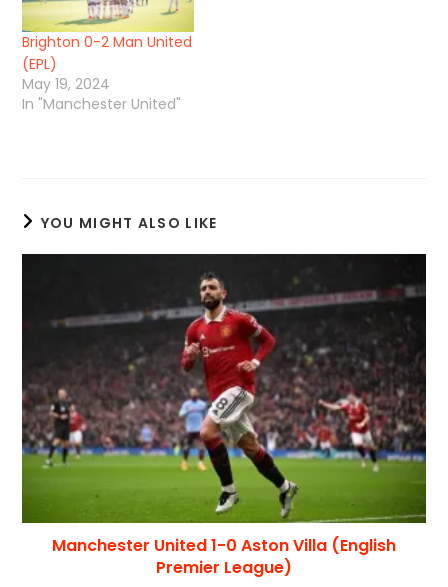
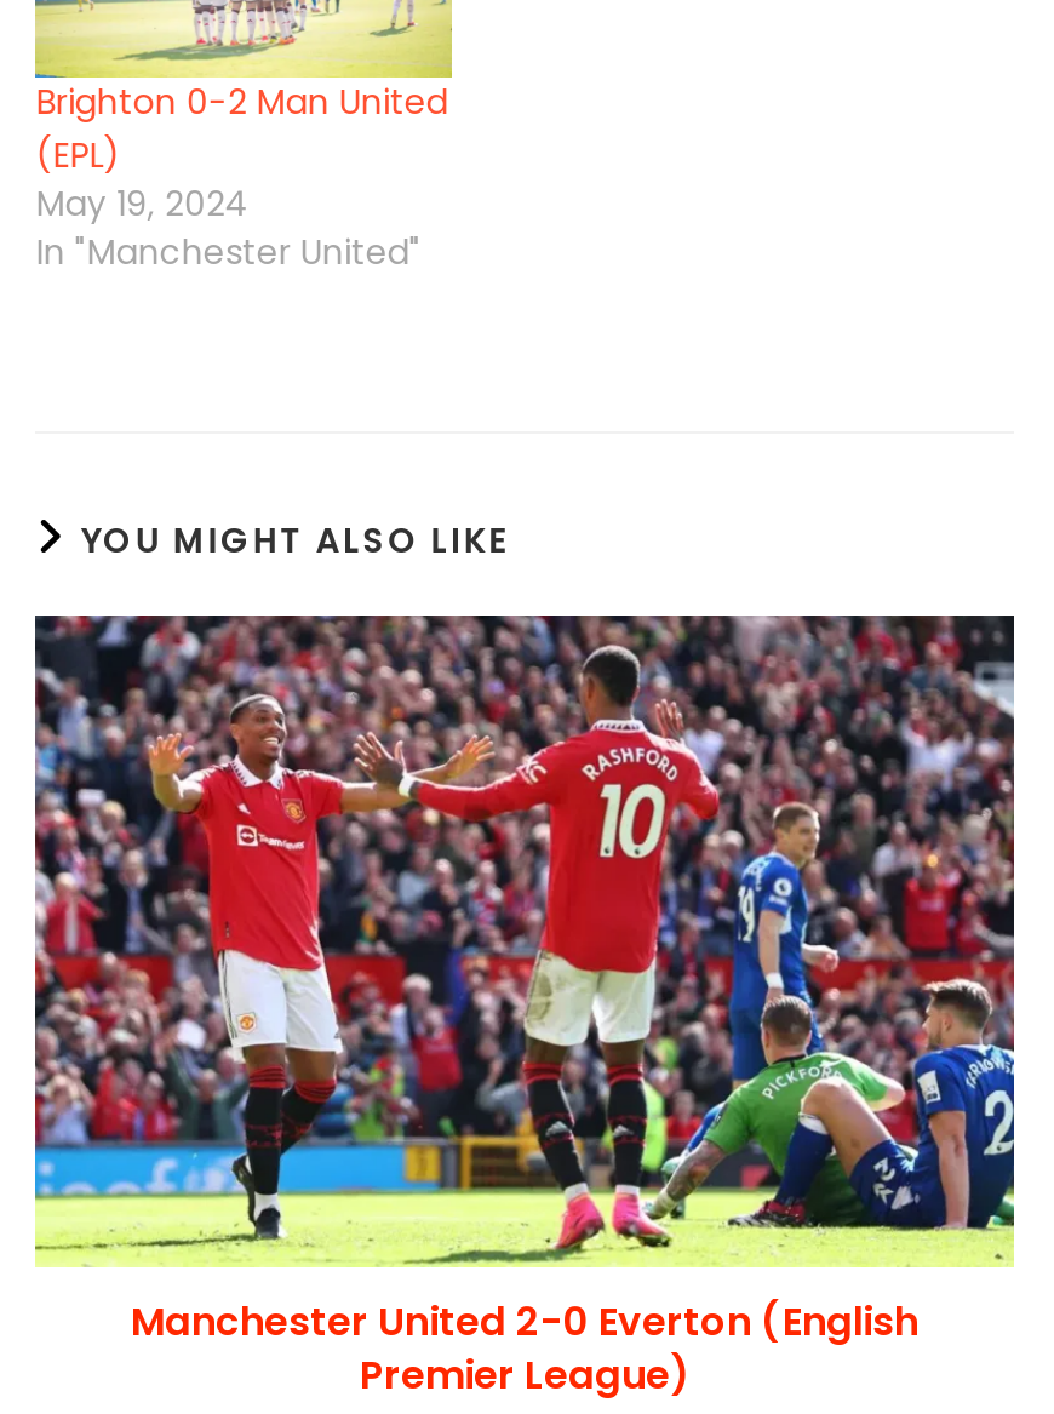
- [image]
- Manchester United 1-0 Aston Villa (English
+ [image]
+ Manchester United 2-0 Everton (English
